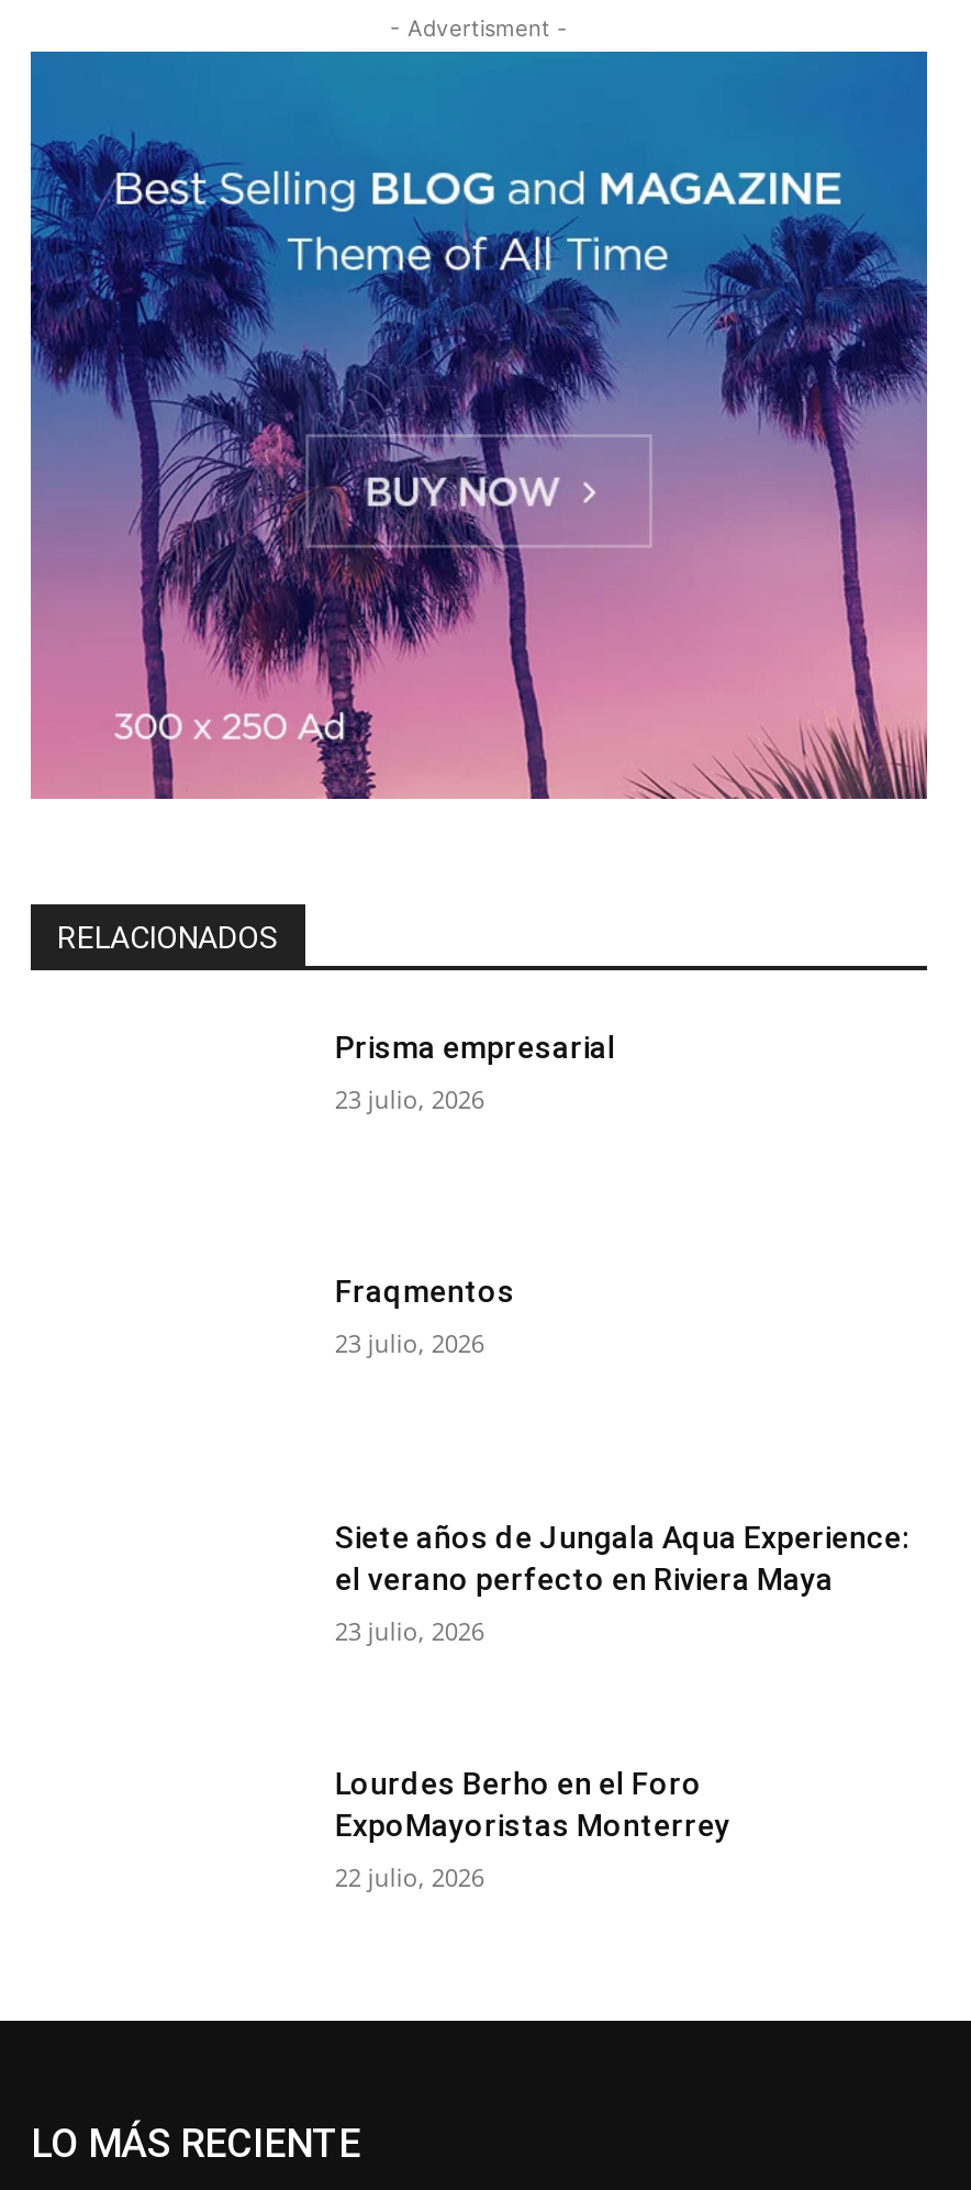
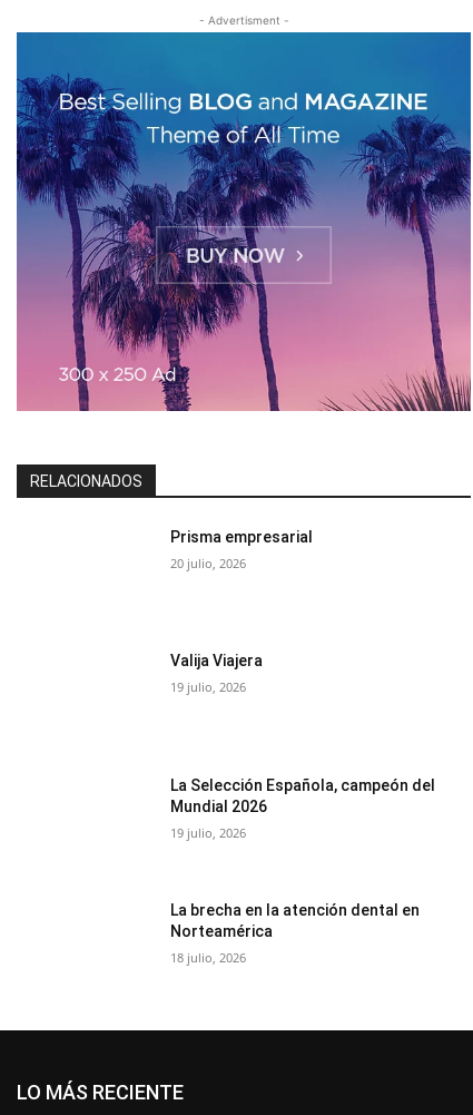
- 23 julio, 2026
+ 20 julio, 2026

- Fraqmentos
+ Valija Viajera

- 23 julio, 2026
+ 19 julio, 2026

- Siete años de Jungala Aqua Experience:
- el verano perfecto en Riviera Maya
+ La Selección Española, campeón del
+ Mundial 2026

- 23 julio, 2026
+ 19 julio, 2026

- Lourdes Berho en el Foro
- ExpoMayoristas Monterrey
+ La brecha en la atención dental en
+ Norteamérica

- 22 julio, 2026
+ 18 julio, 2026
